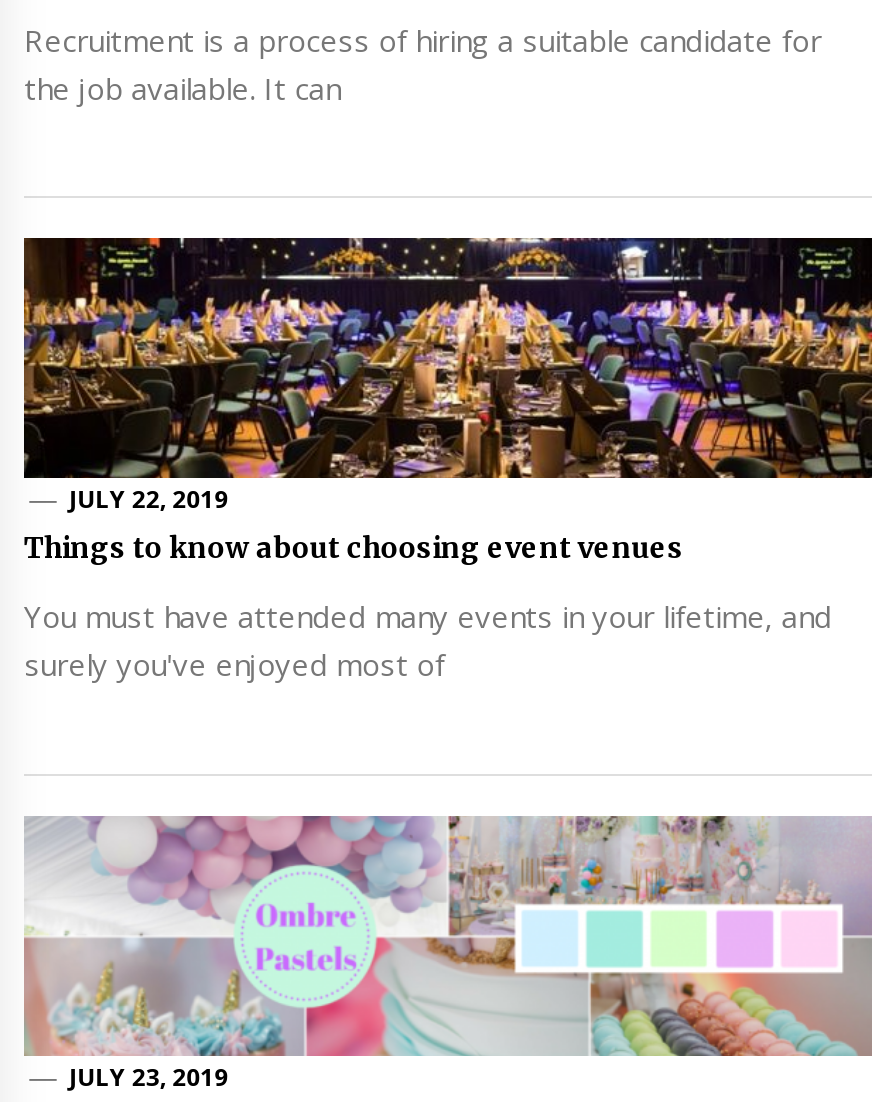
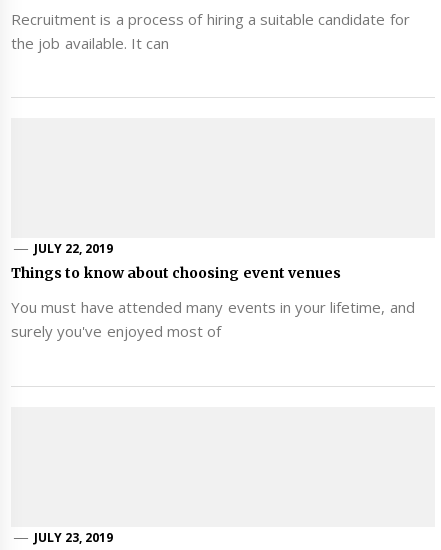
- [image]

- [image]
